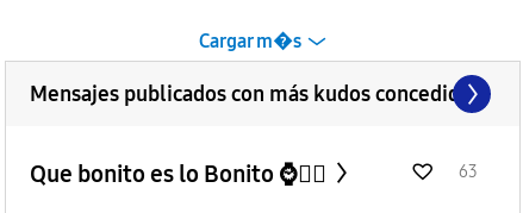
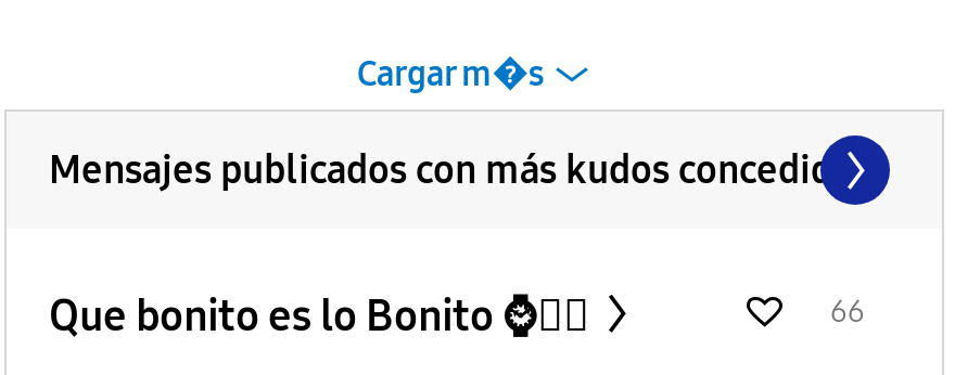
- 63
+ 66
